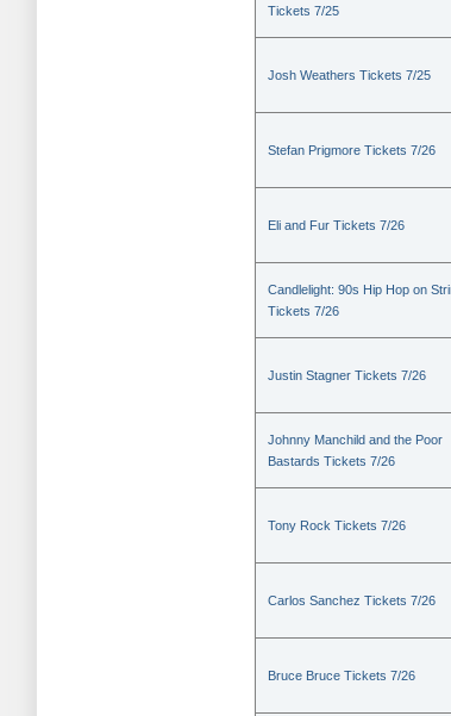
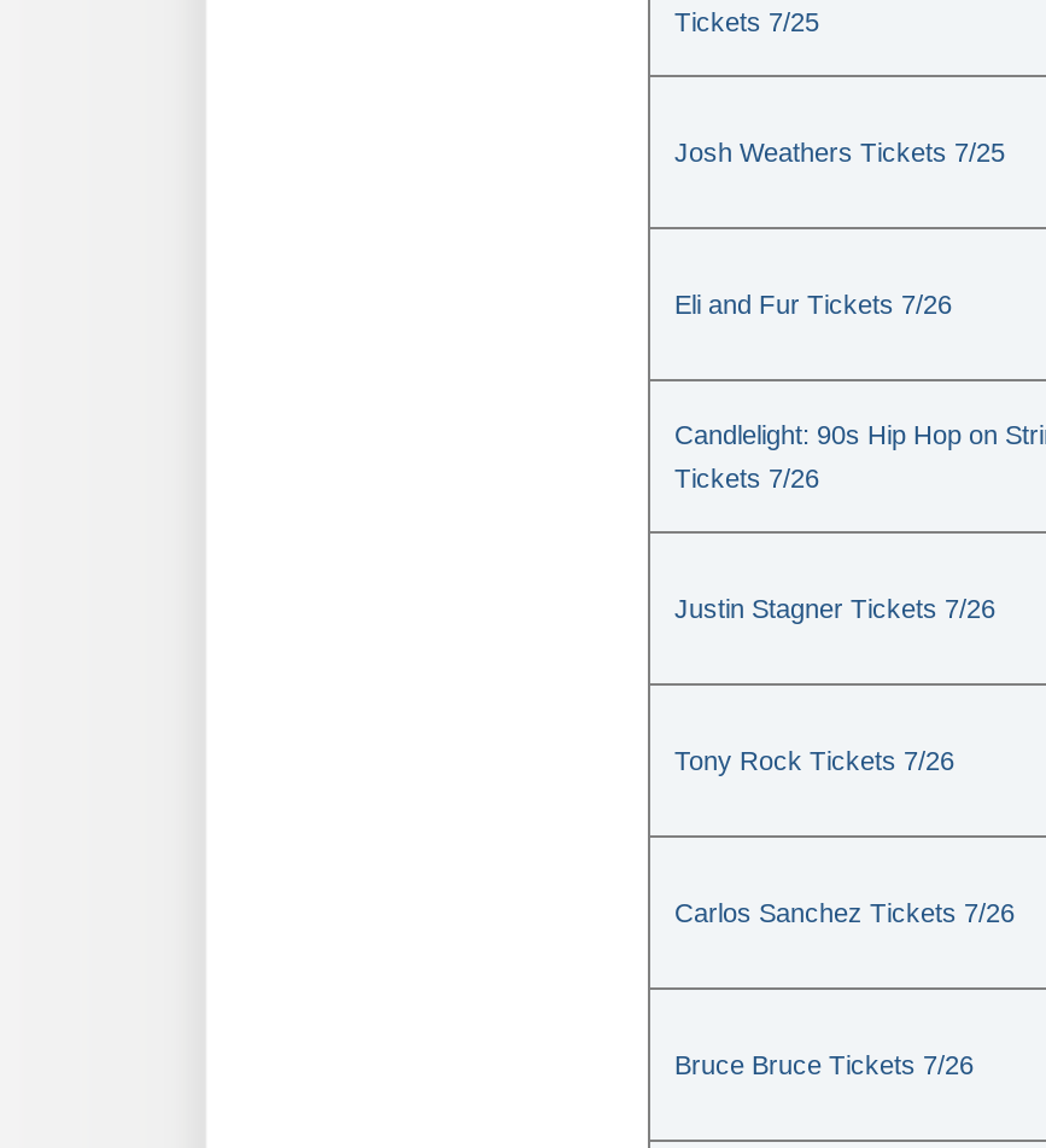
- Stefan Prigmore Tickets 7/26

- Johnny Manchild and the Poor
- Bastards Tickets 7/26
